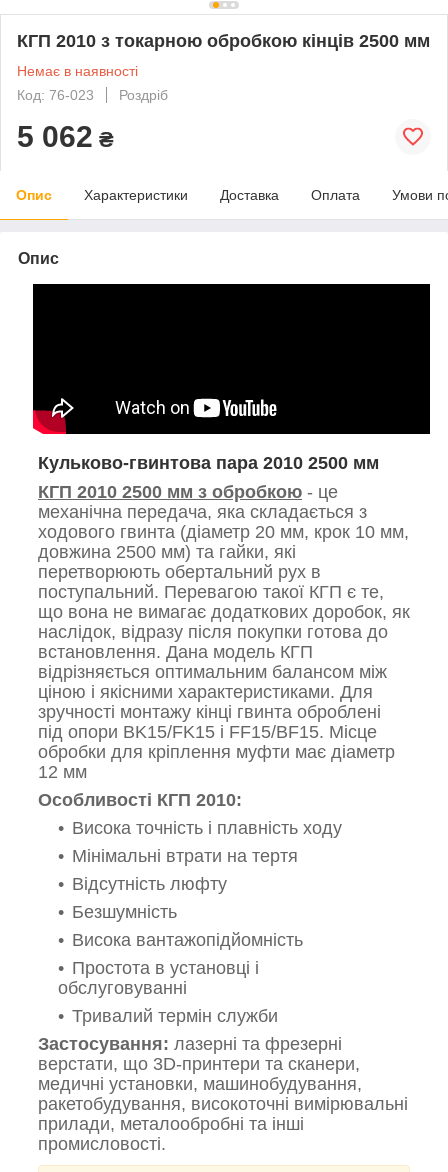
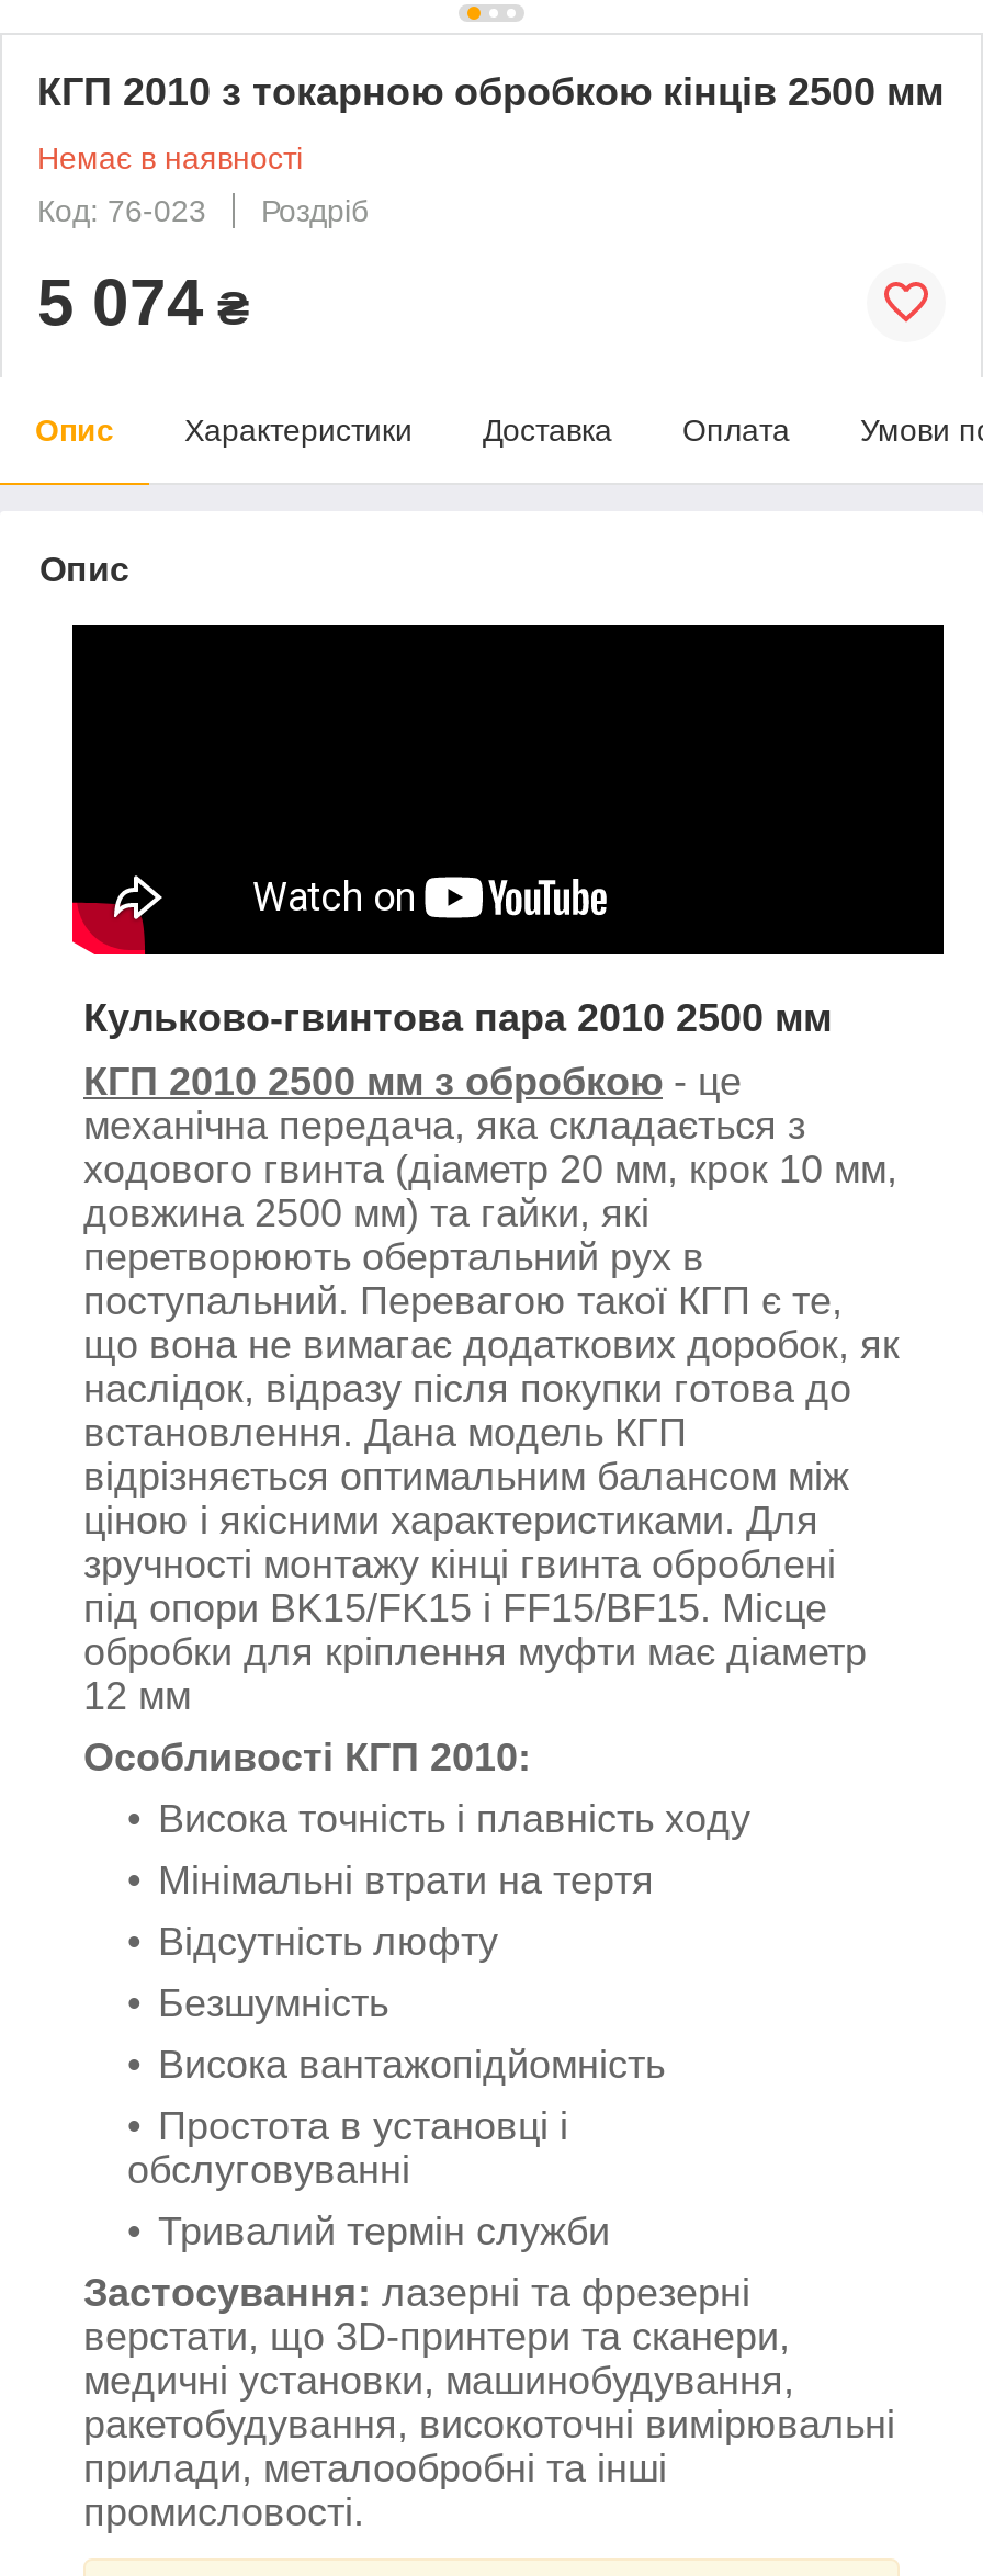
- 5 062 ₴
+ 5 074 ₴
